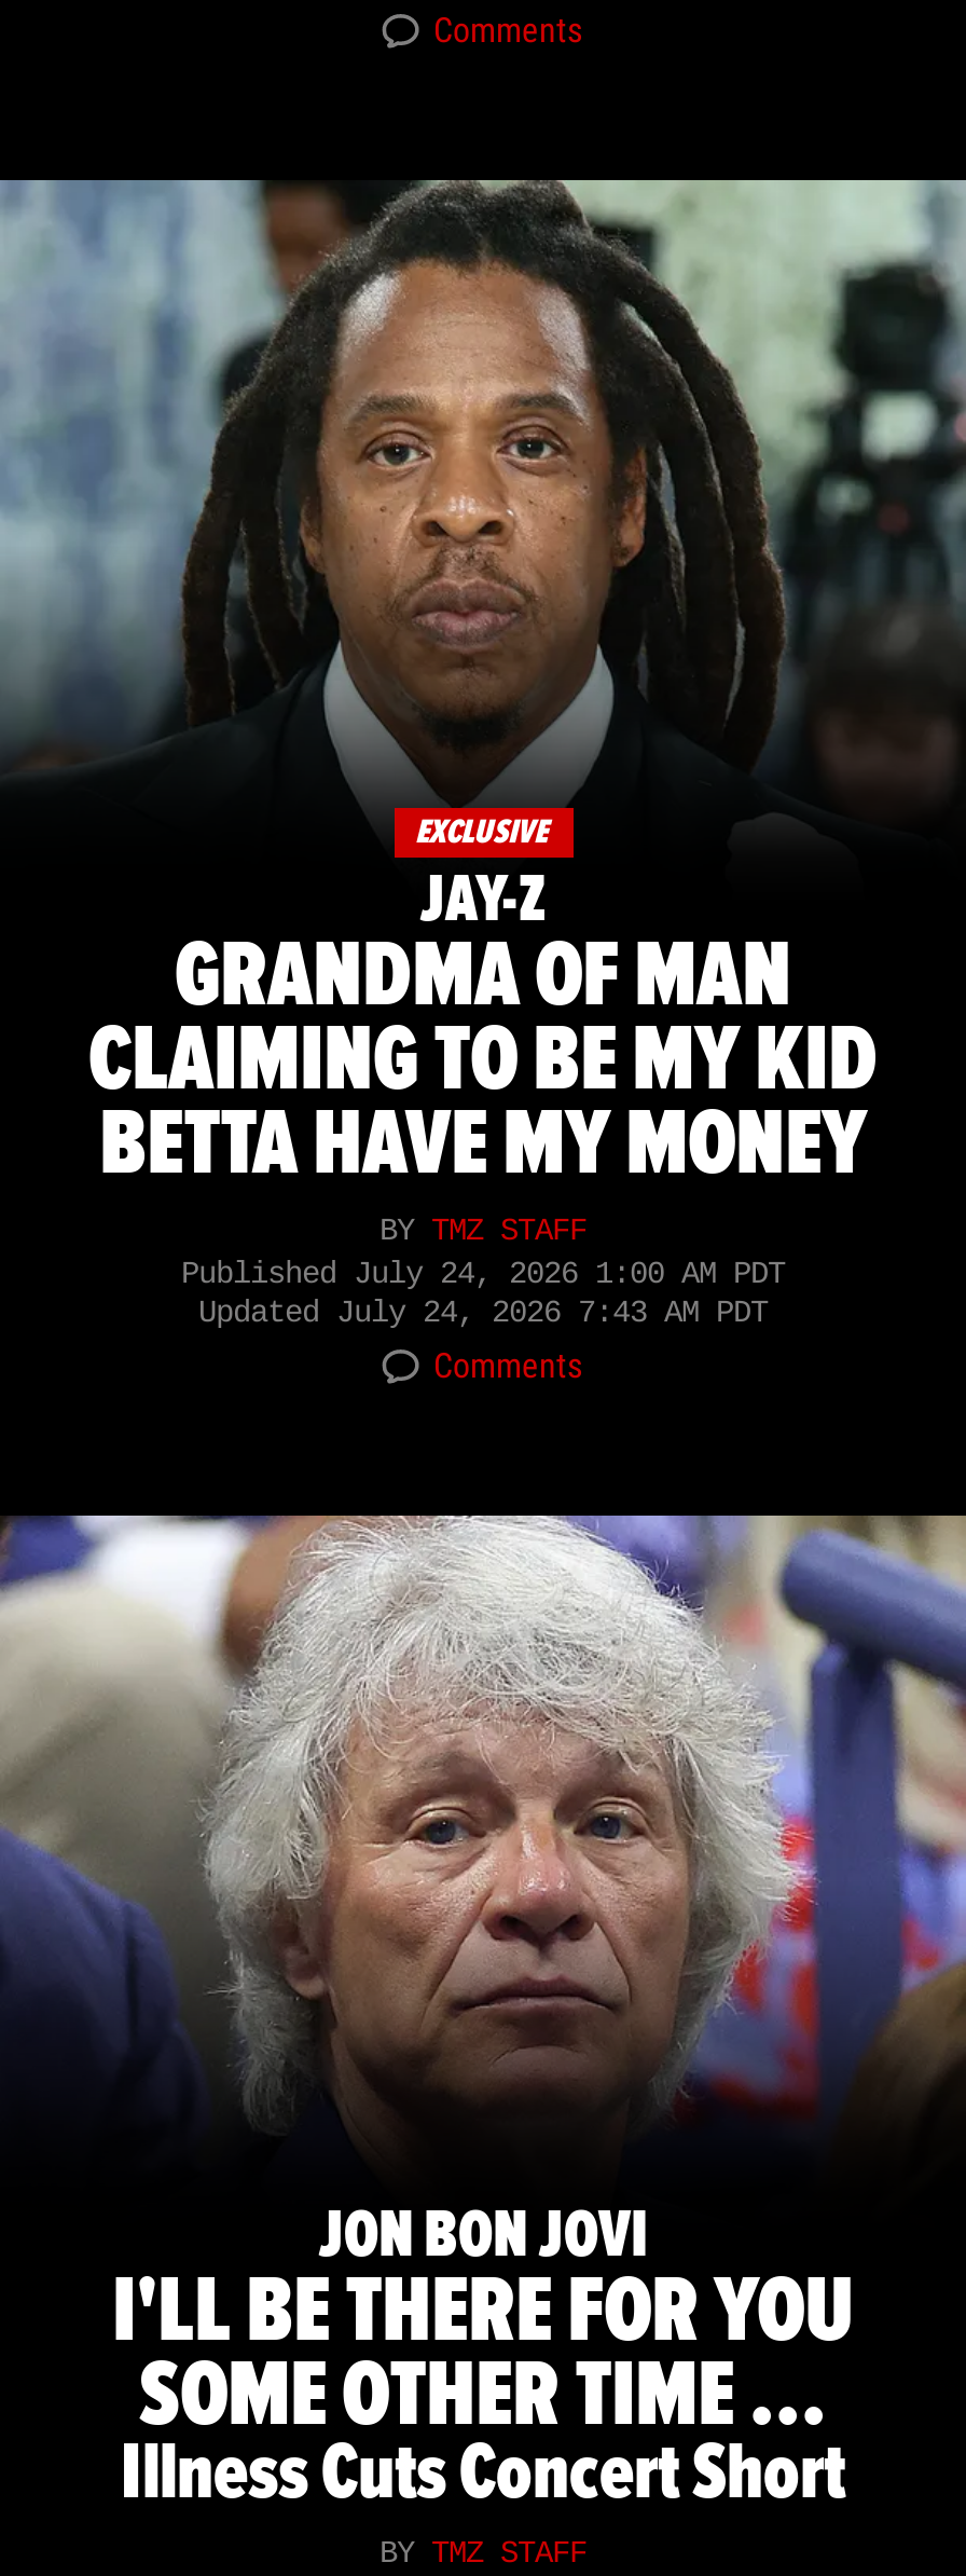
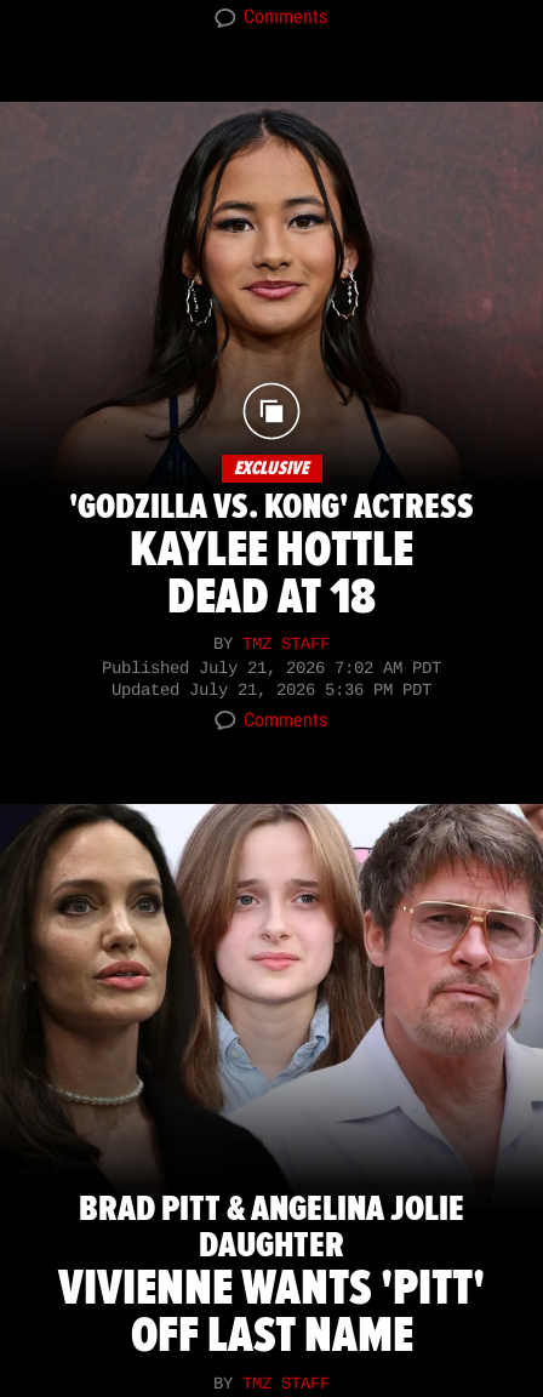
- [image]
- JAY-Z
- GRANDMA OF MAN
- CLAIMING TO BE MY KID
- BETTA HAVE MY MONEY
+ [image]
+ 'GODZILLA VS. KONG' ACTRESS
+ KAYLEE HOTTLE
+ DEAD AT 18

- Published July 24, 2026 1:00 AM PDT
+ Published July 21, 2026 7:02 AM PDT

- Updated July 24, 2026 7:43 AM PDT
+ Updated July 21, 2026 5:36 PM PDT

- [image]
- JON BON JOVI
- I'LL BE THERE FOR YOU
- SOME OTHER TIME ...
- Illness Cuts Concert Short
+ [image]
+ BRAD PITT & ANGELINA JOLIE
+ DAUGHTER
+ VIVIENNE WANTS 'PITT'
+ OFF LAST NAME
